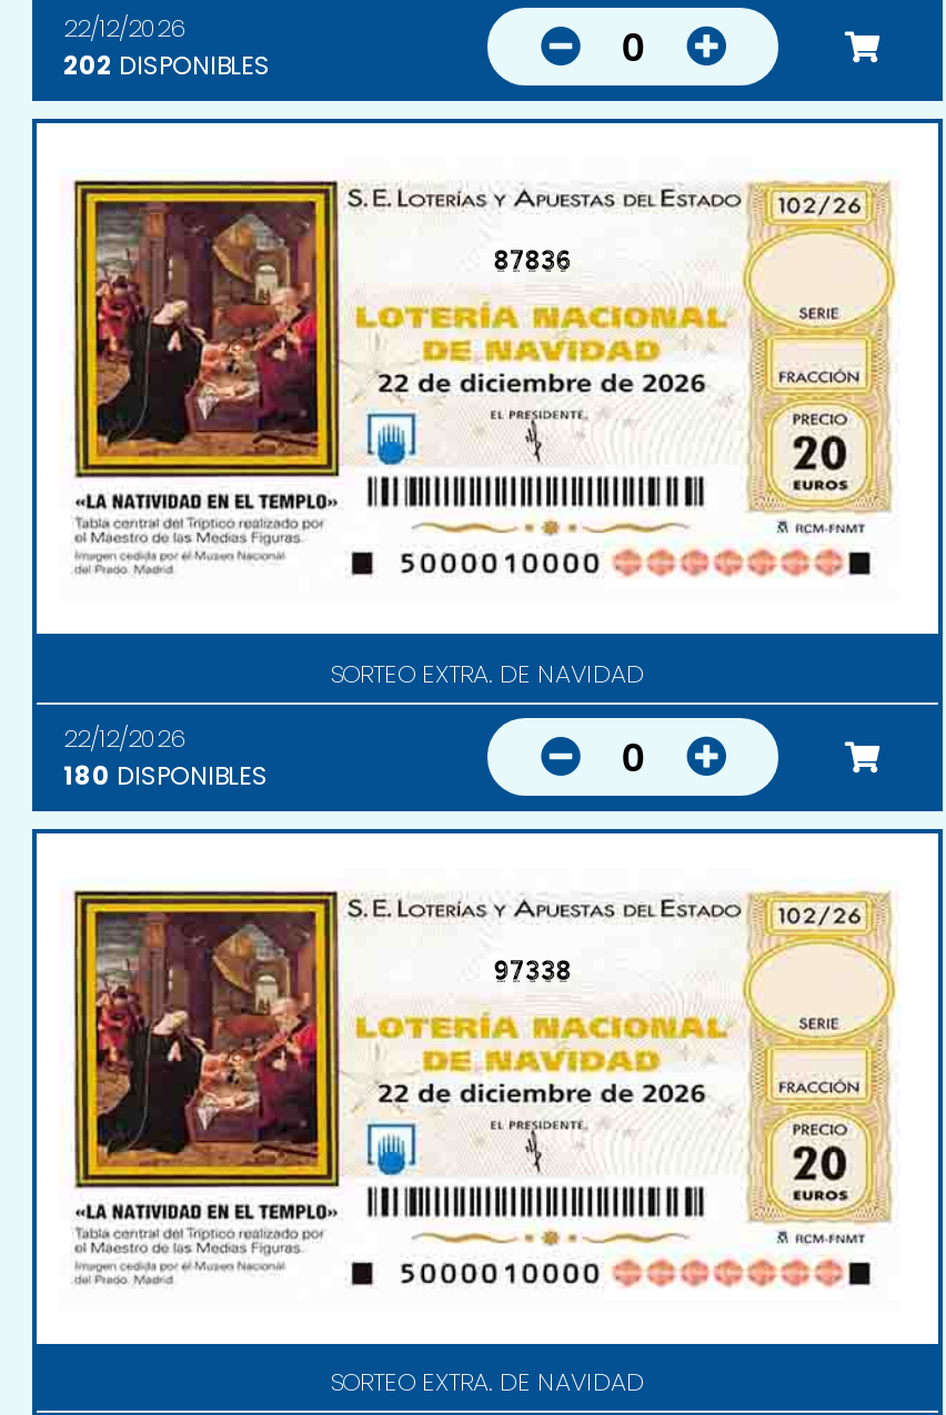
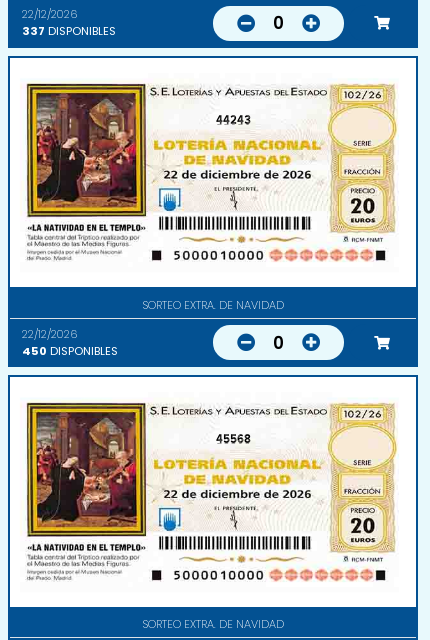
- 202 DISPONIBLES
+ 337 DISPONIBLES

- 87836
+ 44243

- 180 DISPONIBLES
+ 450 DISPONIBLES

- 97338
+ 45568
